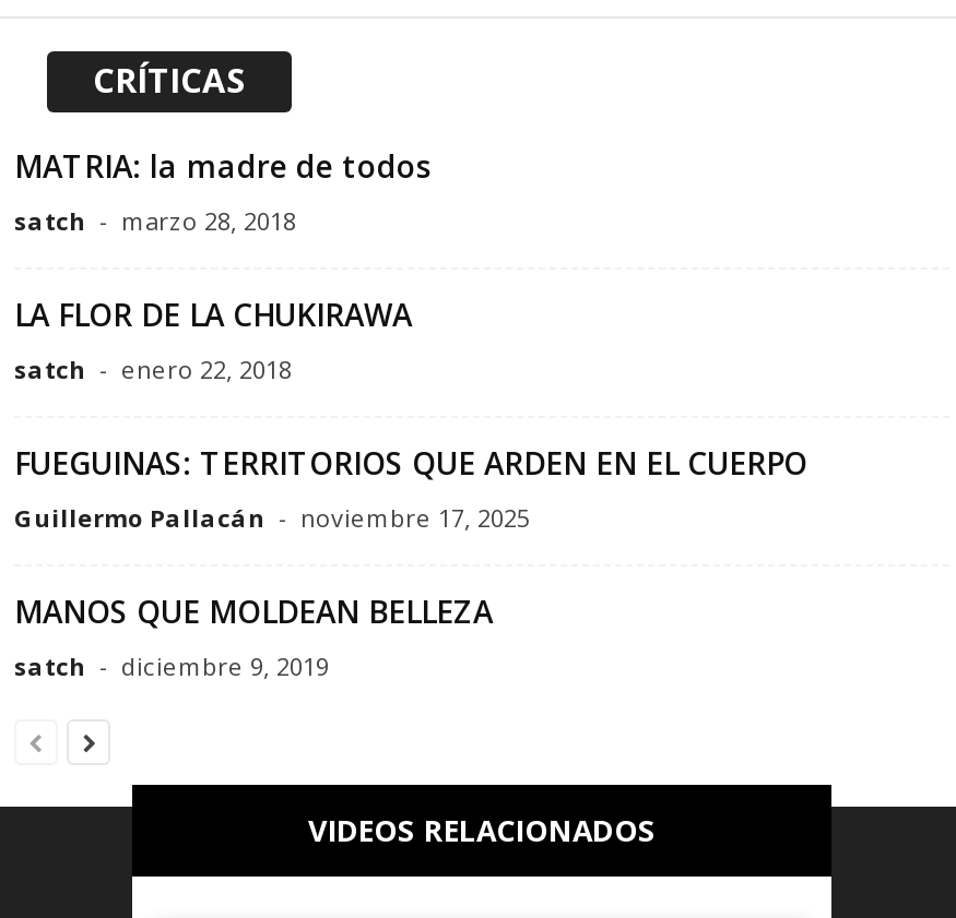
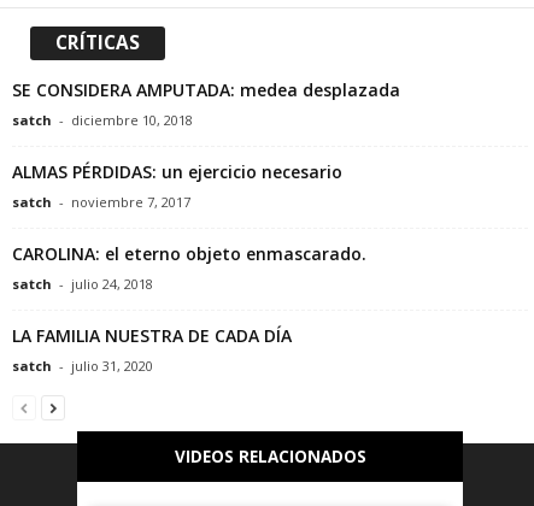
- MATRIA: la madre de todos
- satch - marzo 28, 2018
+ SE CONSIDERA AMPUTADA: medea desplazada
+ satch - diciembre 10, 2018

- LA FLOR DE LA CHUKIRAWA
- satch - enero 22, 2018
+ ALMAS PÉRDIDAS: un ejercicio necesario
+ satch - noviembre 7, 2017

- FUEGUINAS: TERRITORIOS QUE ARDEN EN EL CUERPO
- Guillermo Pallacán - noviembre 17, 2025
+ CAROLINA: el eterno objeto enmascarado.
+ satch - julio 24, 2018

- MANOS QUE MOLDEAN BELLEZA
- satch - diciembre 9, 2019
+ LA FAMILIA NUESTRA DE CADA DÍA
+ satch - julio 31, 2020
